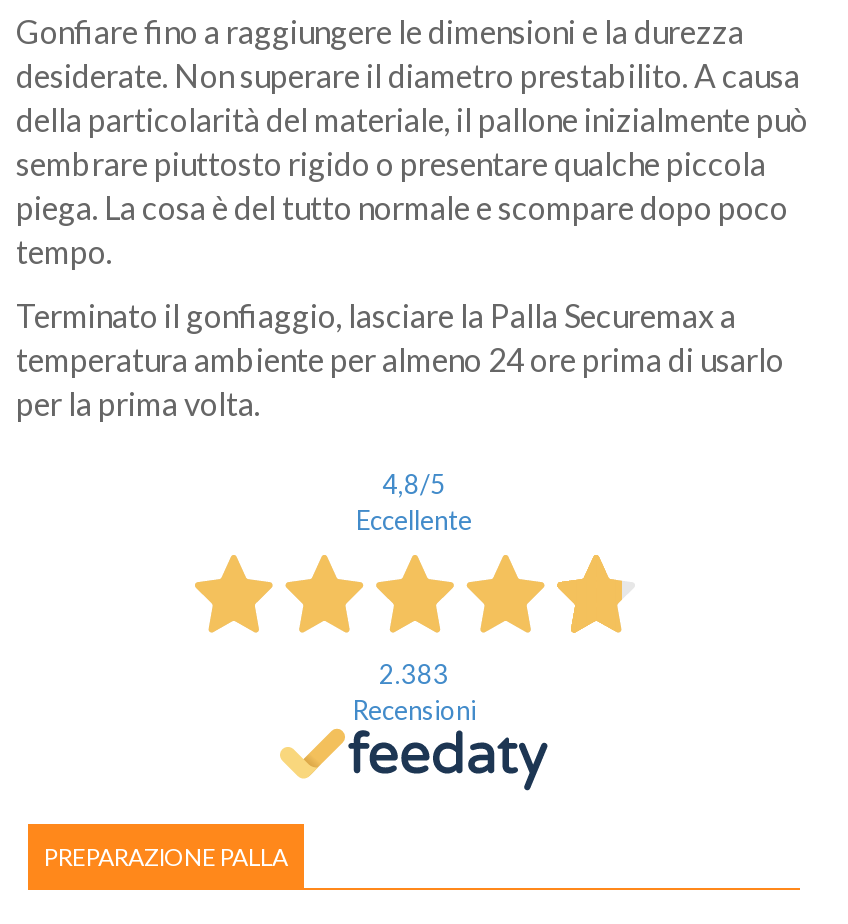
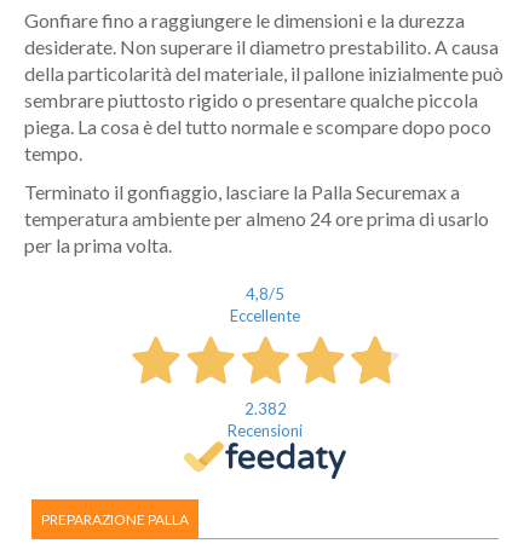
- 2.383
+ 2.382
